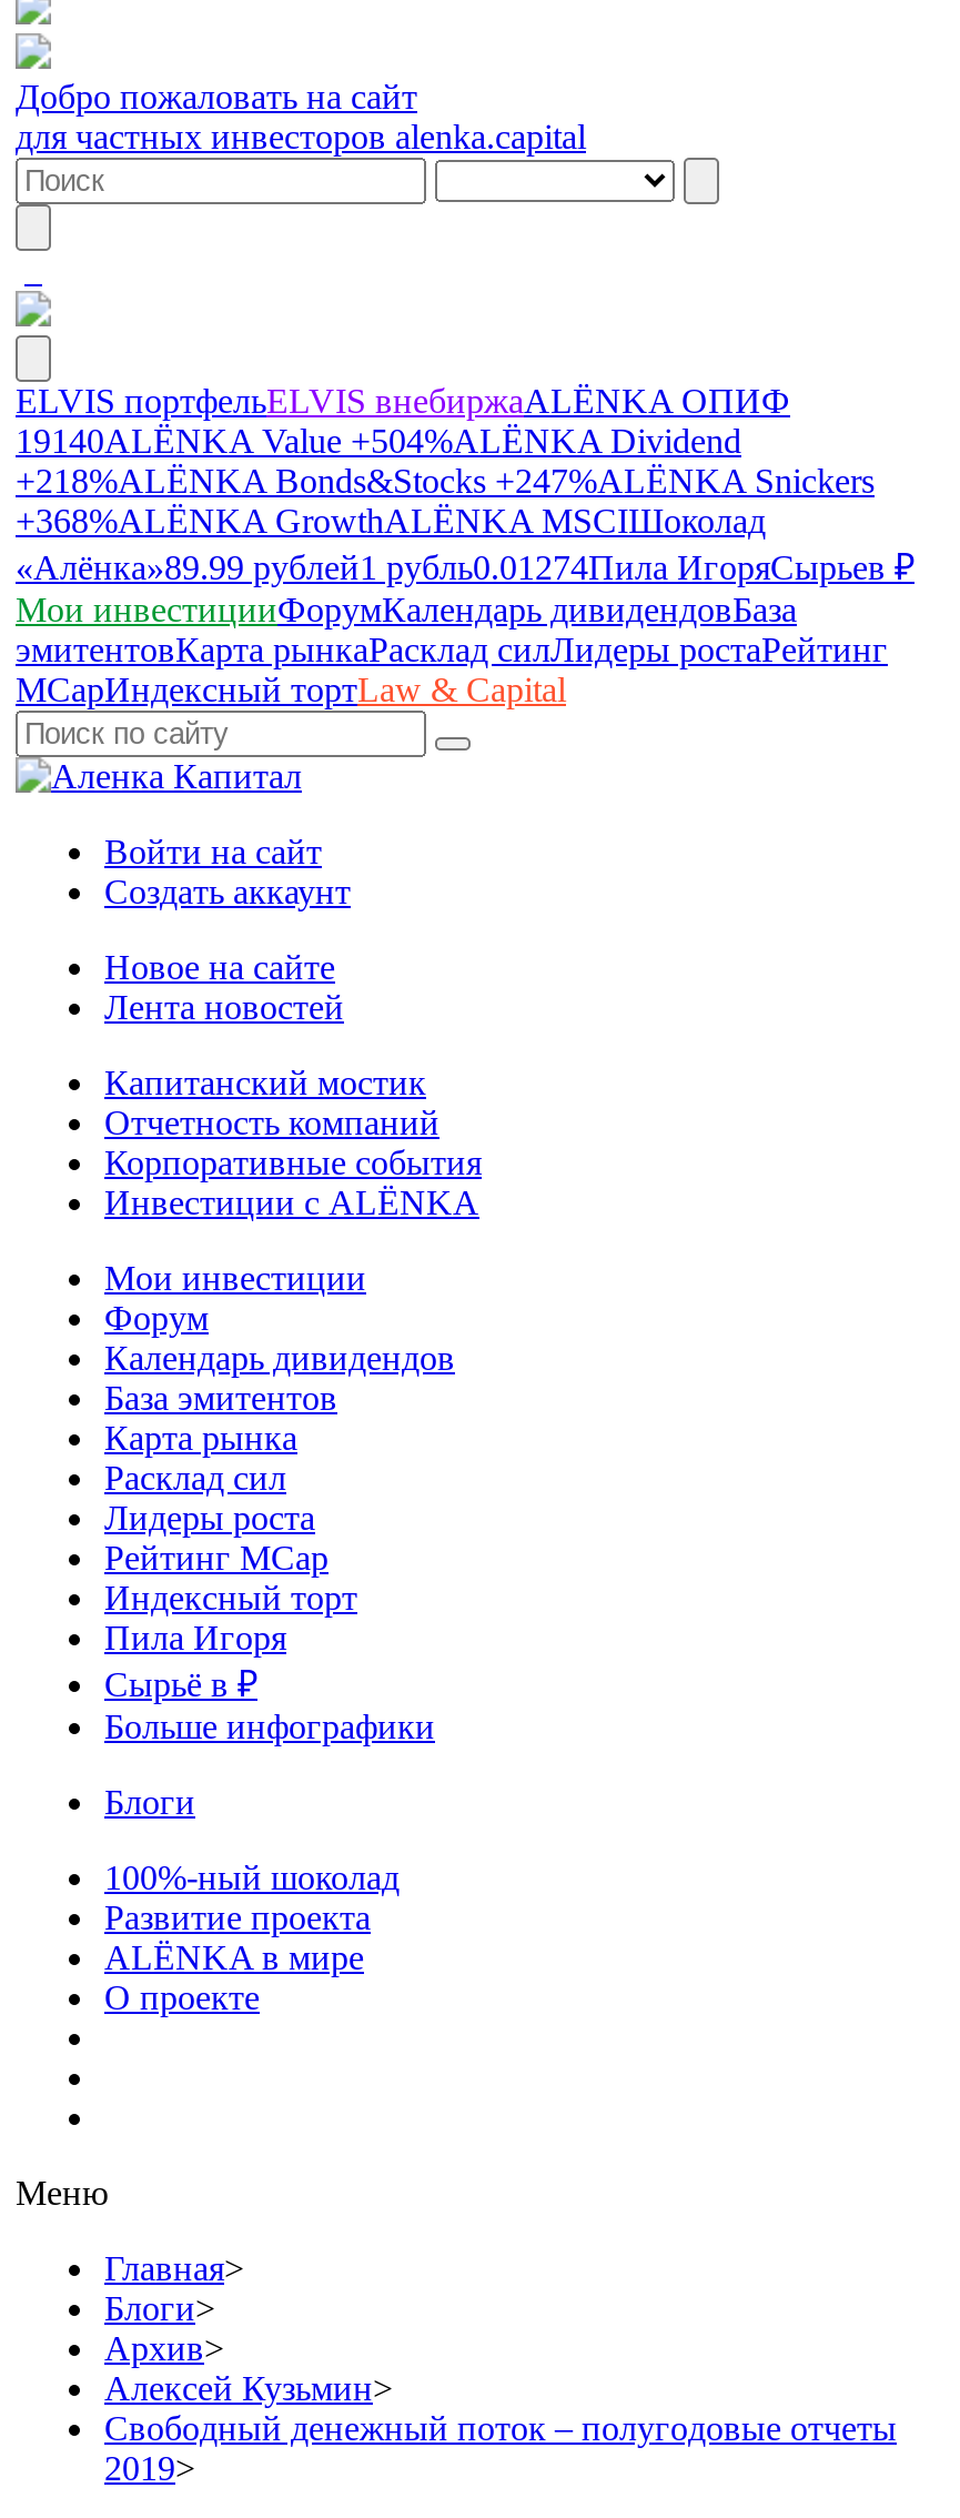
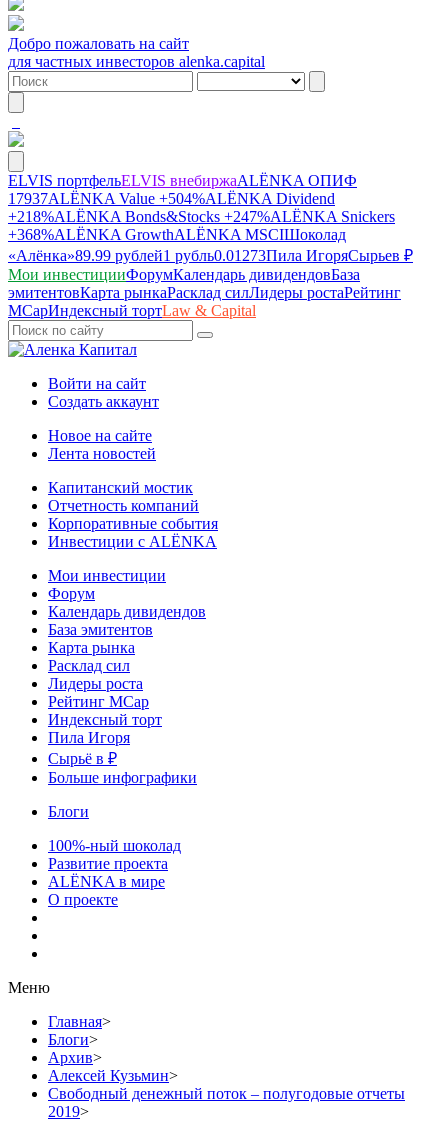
- 19140ALЁNKA Value +504%ALЁNKA Dividend
+ 17937ALЁNKA Value +504%ALЁNKA Dividend

- «Алёнка»89.99 рублей1 рубль0.01274Пила ИгоряСырьев ₽
+ «Алёнка»89.99 рублей1 рубль0.01273Пила ИгоряСырьев ₽
